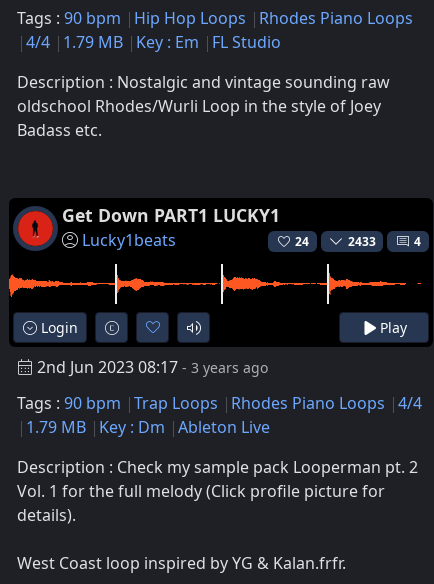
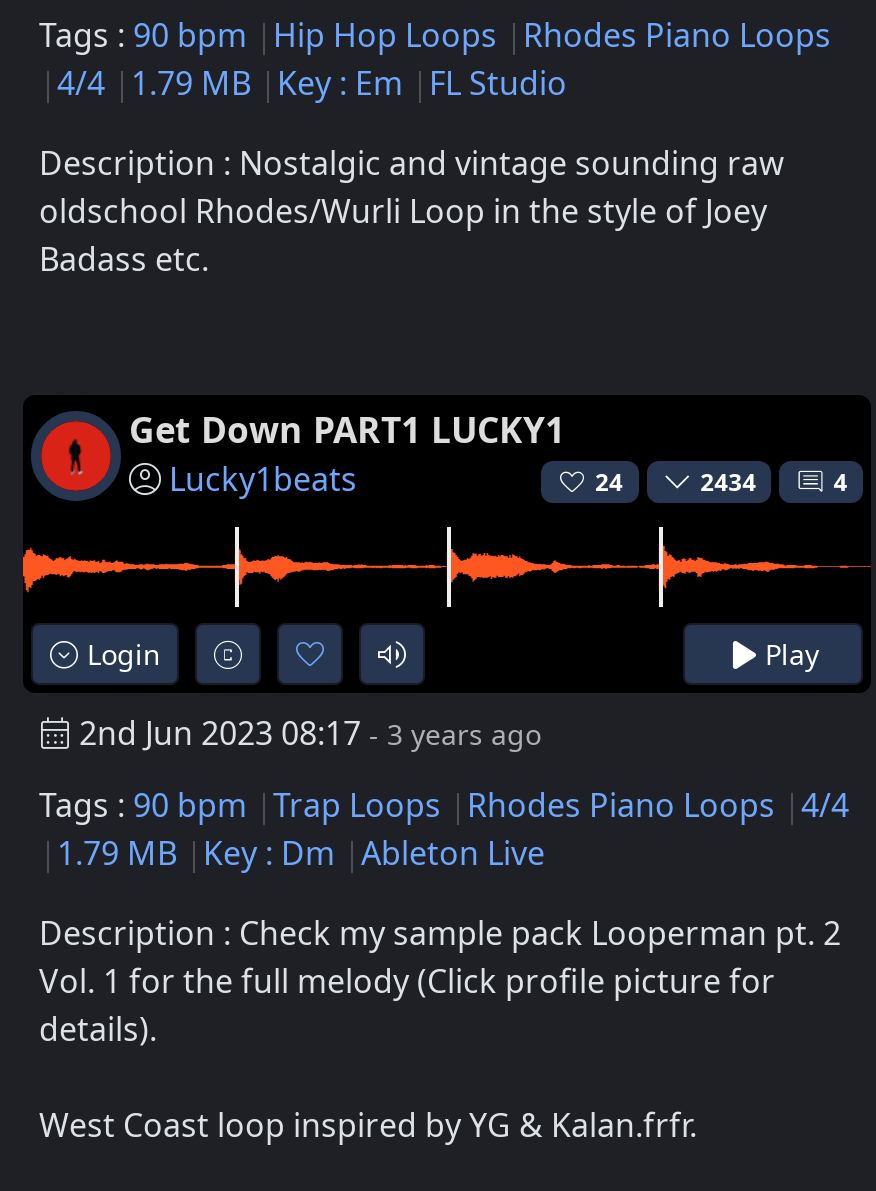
- 2433
+ 2434
